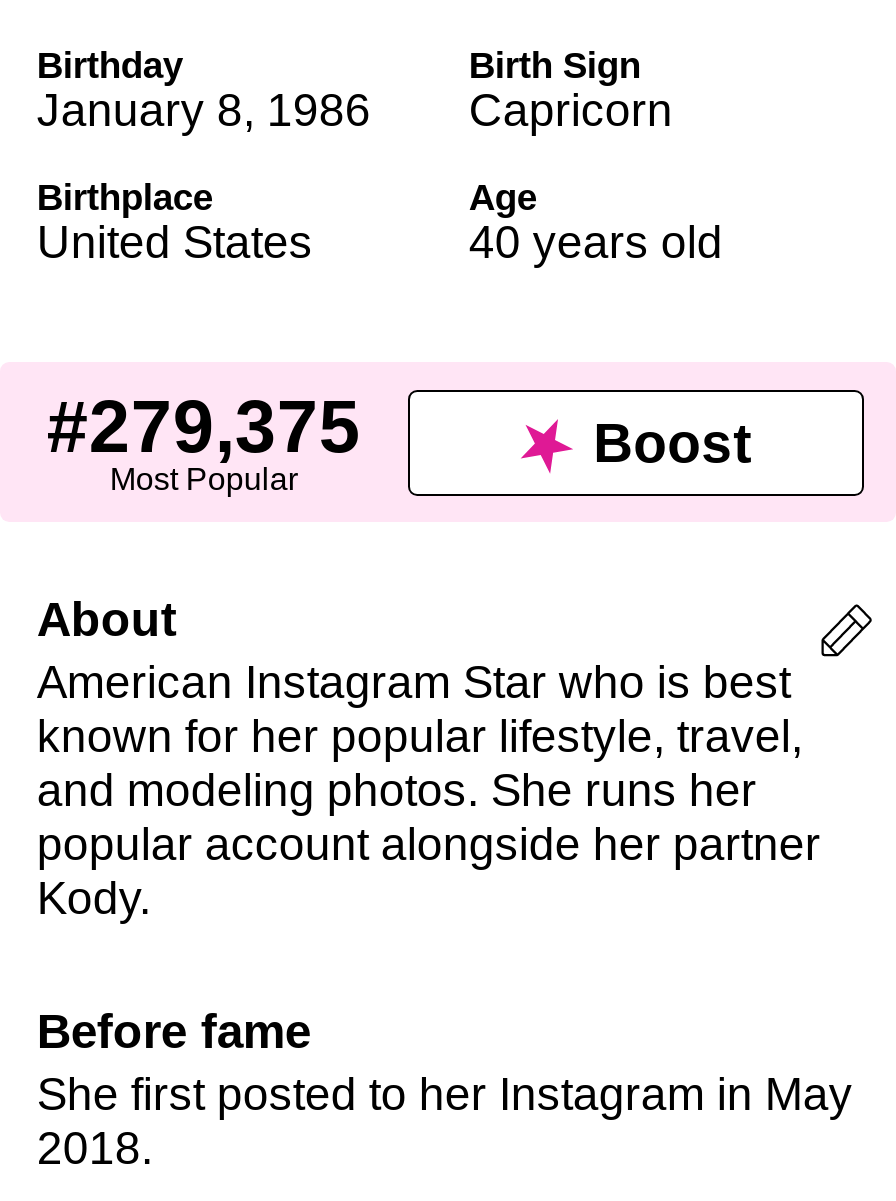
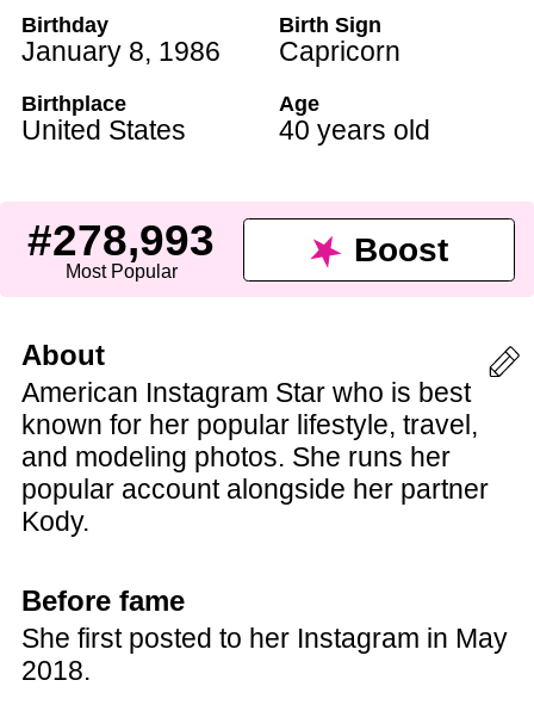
- #279,375
+ #278,993
